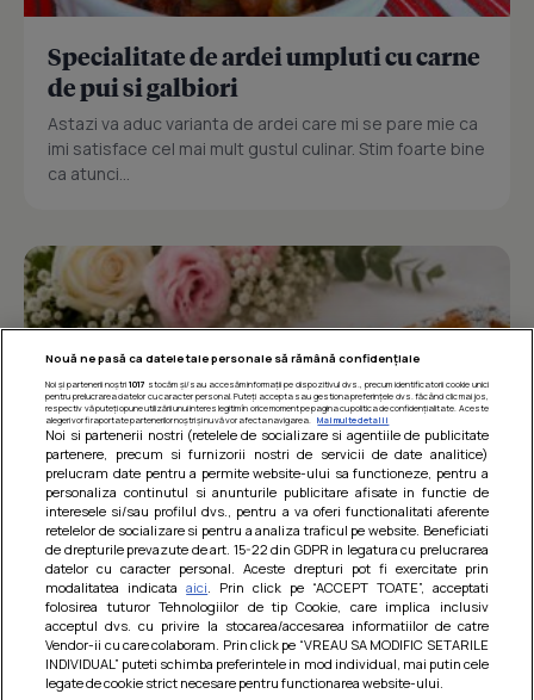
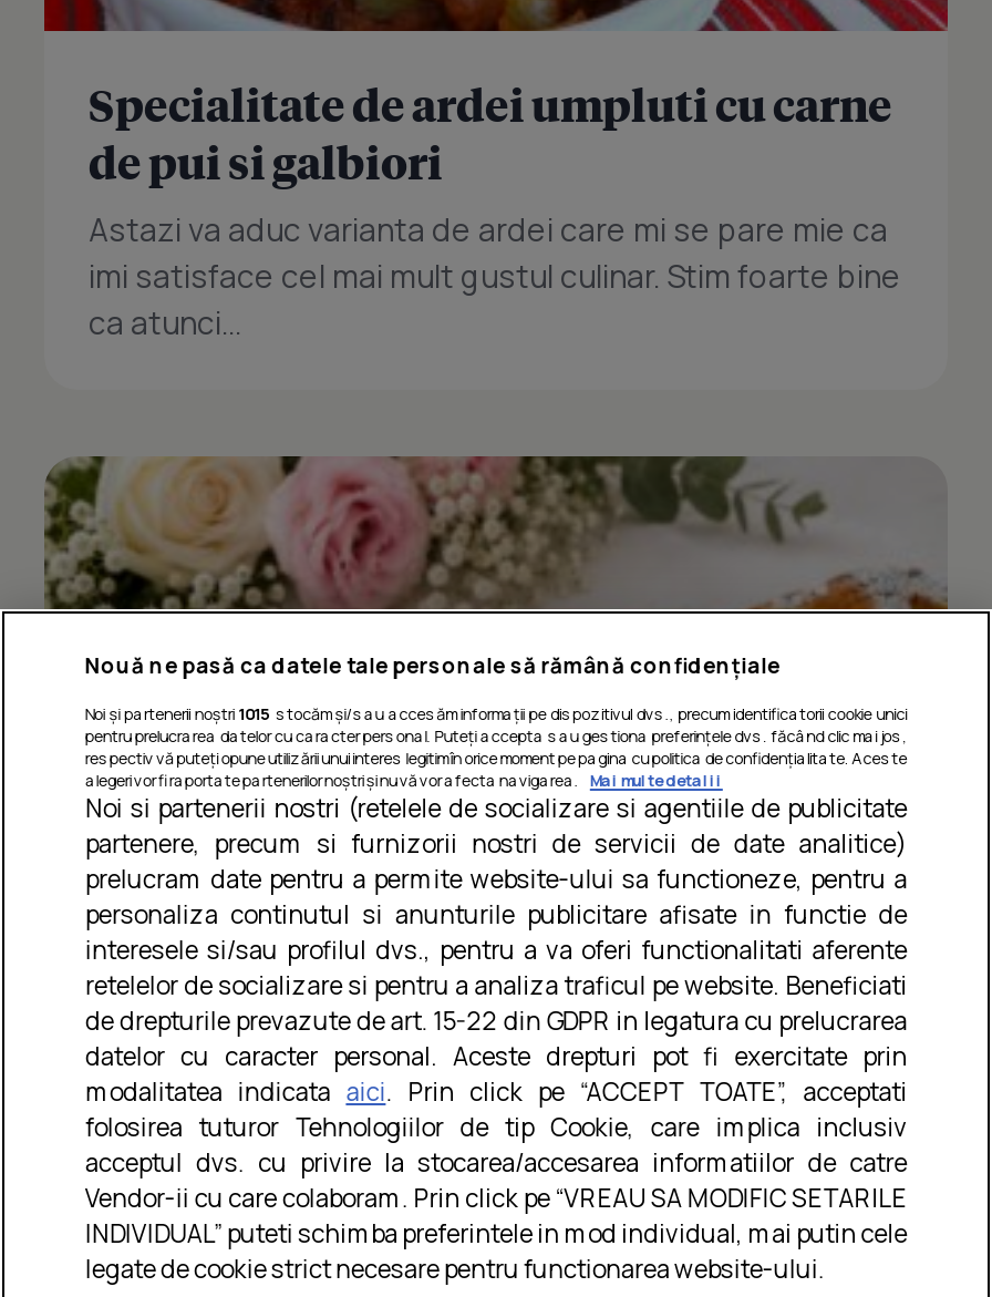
- Noi și partenerii noștri 1017 stocăm și/sau accesăm informații pe dispozitivul dvs., precum identificatorii cookie unici
+ Noi și partenerii noștri 1015 stocăm și/sau accesăm informații pe dispozitivul dvs., precum identificatorii cookie unici
